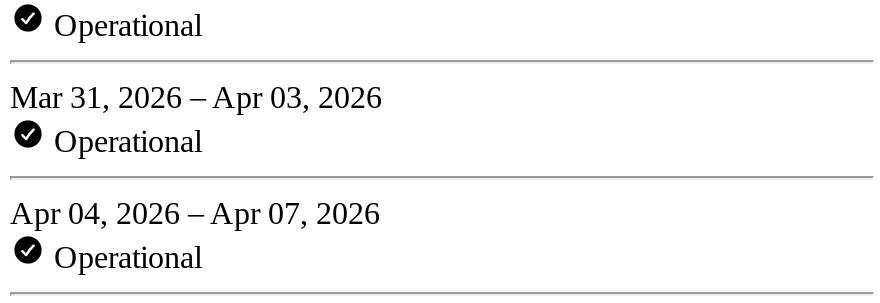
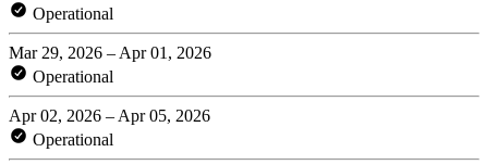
- Mar 31, 2026 – Apr 03, 2026
+ Mar 29, 2026 – Apr 01, 2026

- Apr 04, 2026 – Apr 07, 2026
+ Apr 02, 2026 – Apr 05, 2026
